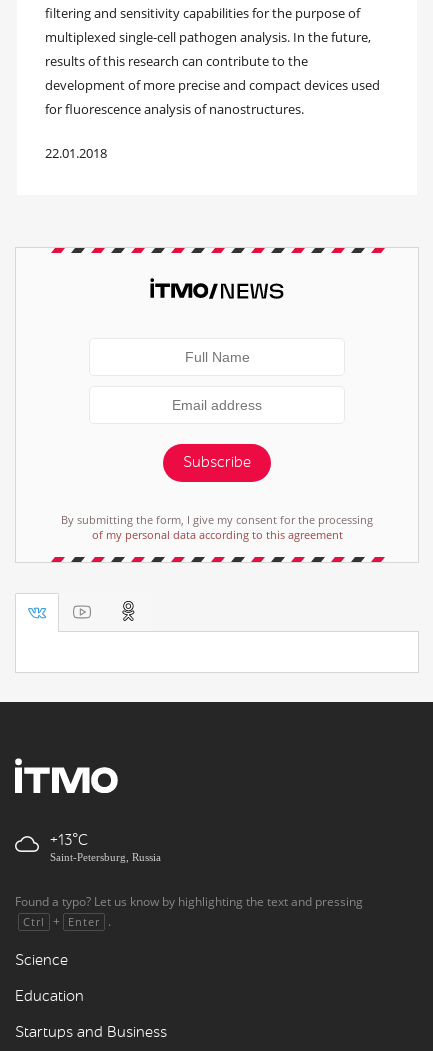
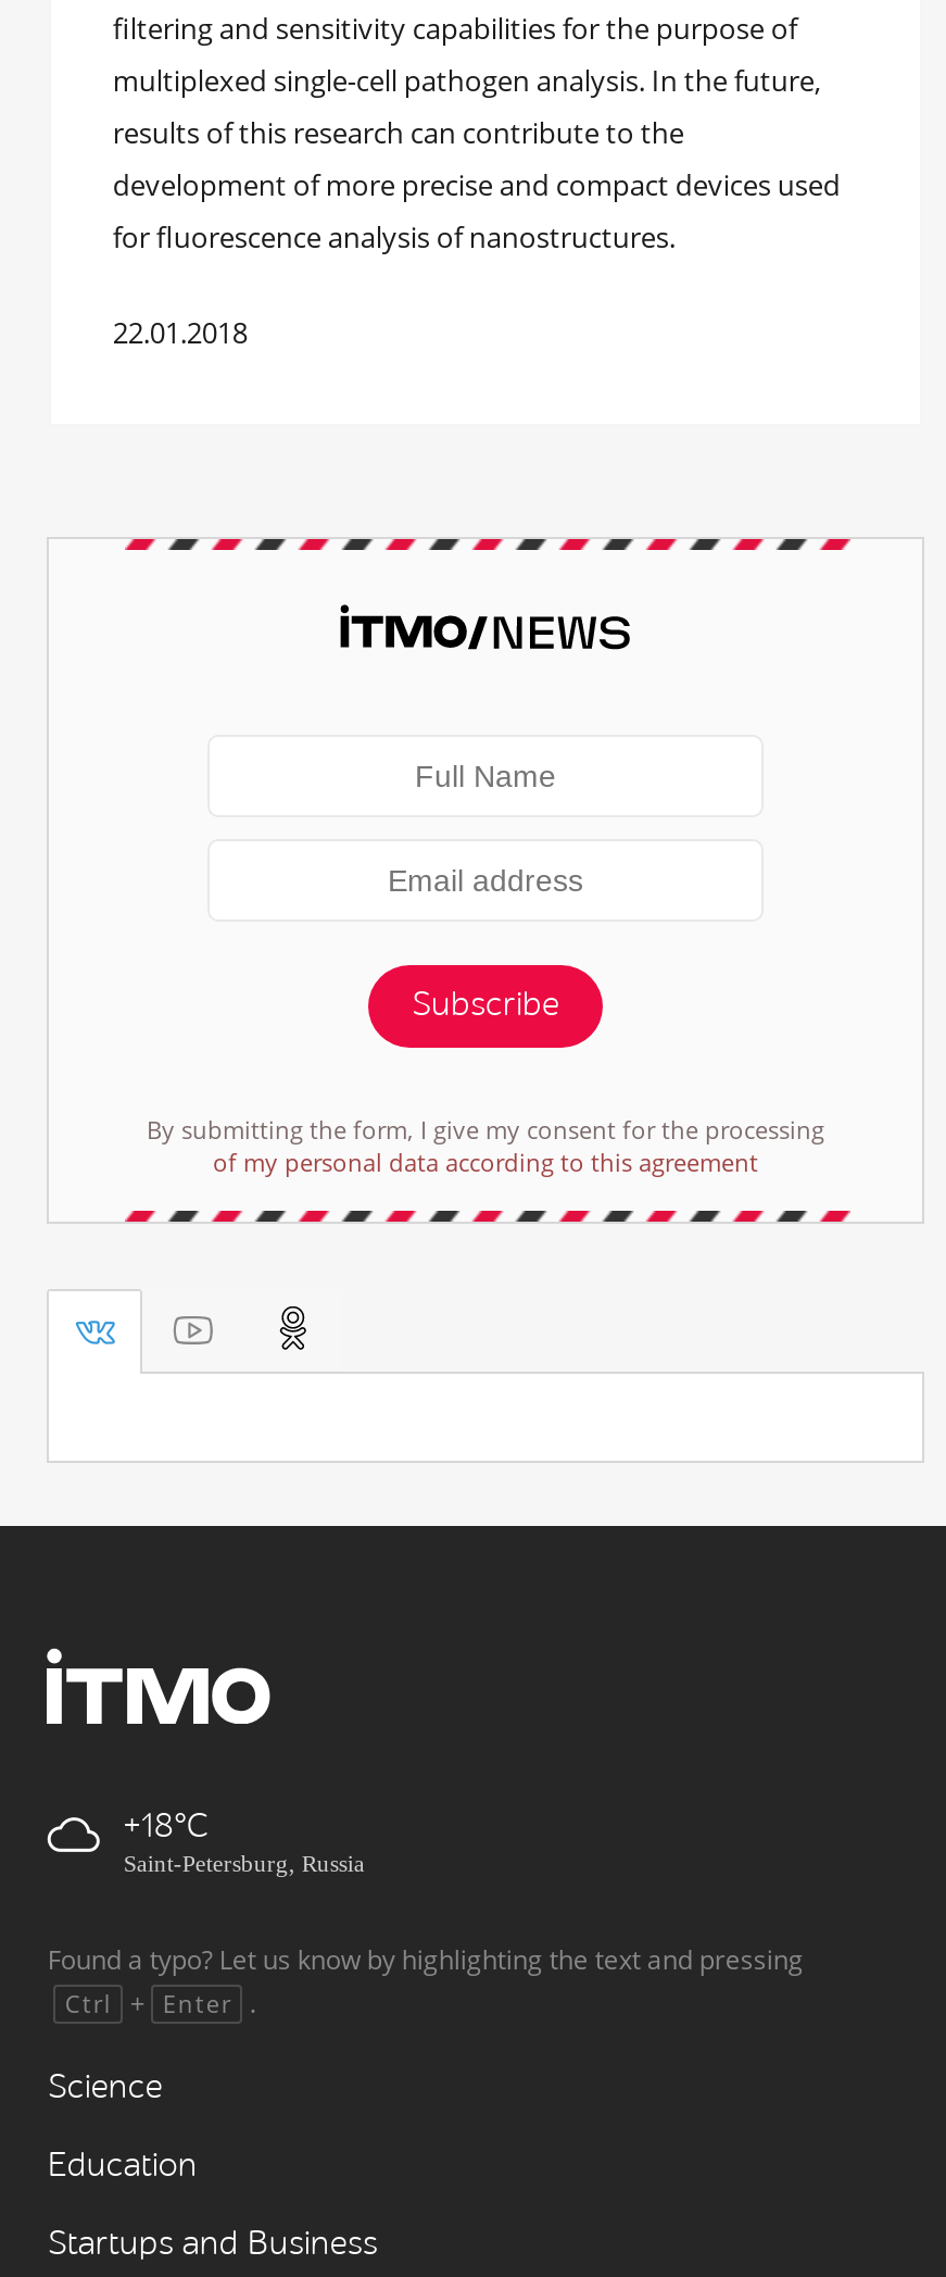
- +13
+ +18
